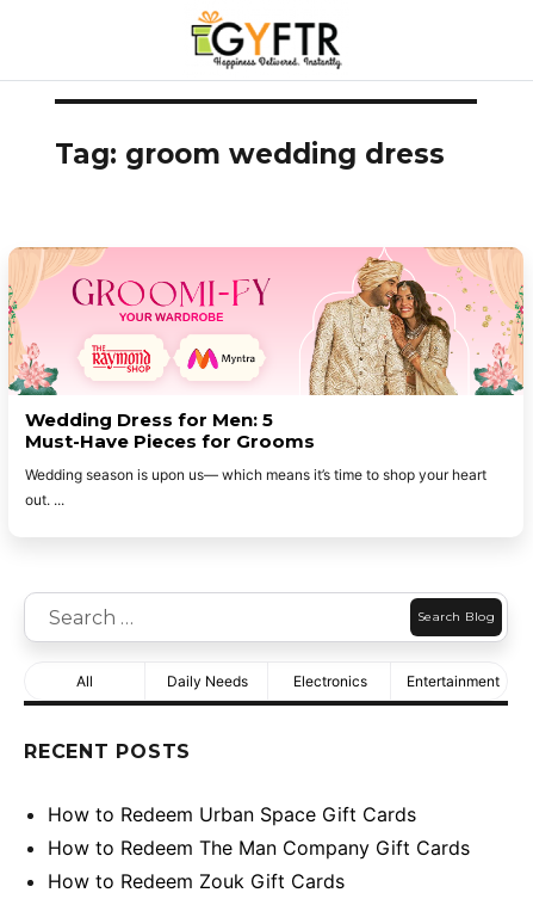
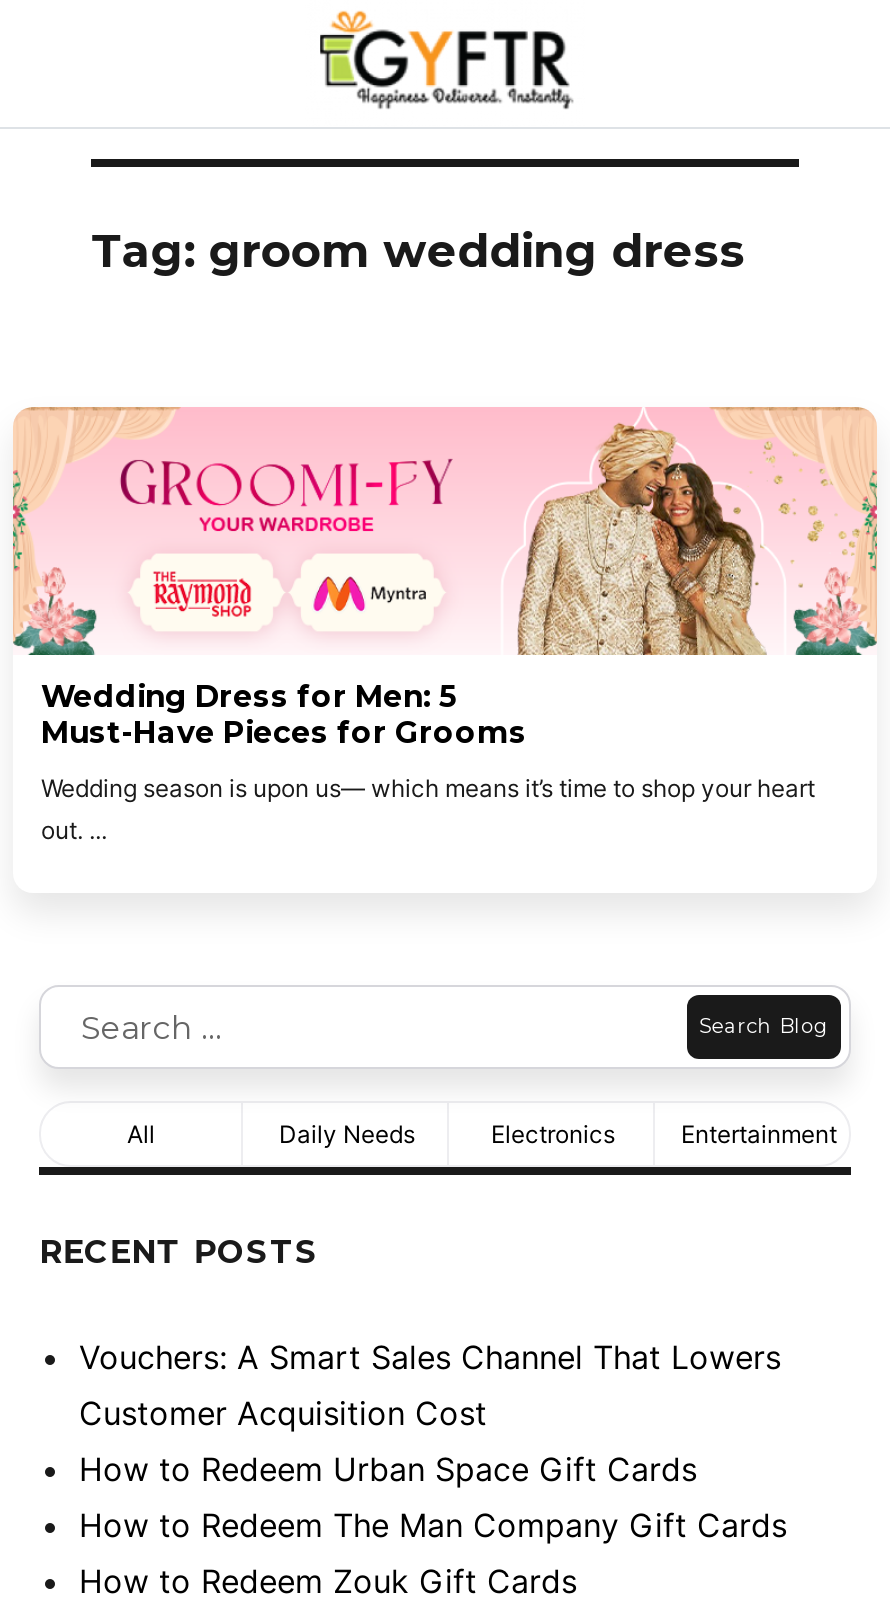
+ Vouchers: A Smart Sales Channel That Lowers
+ Customer Acquisition Cost
